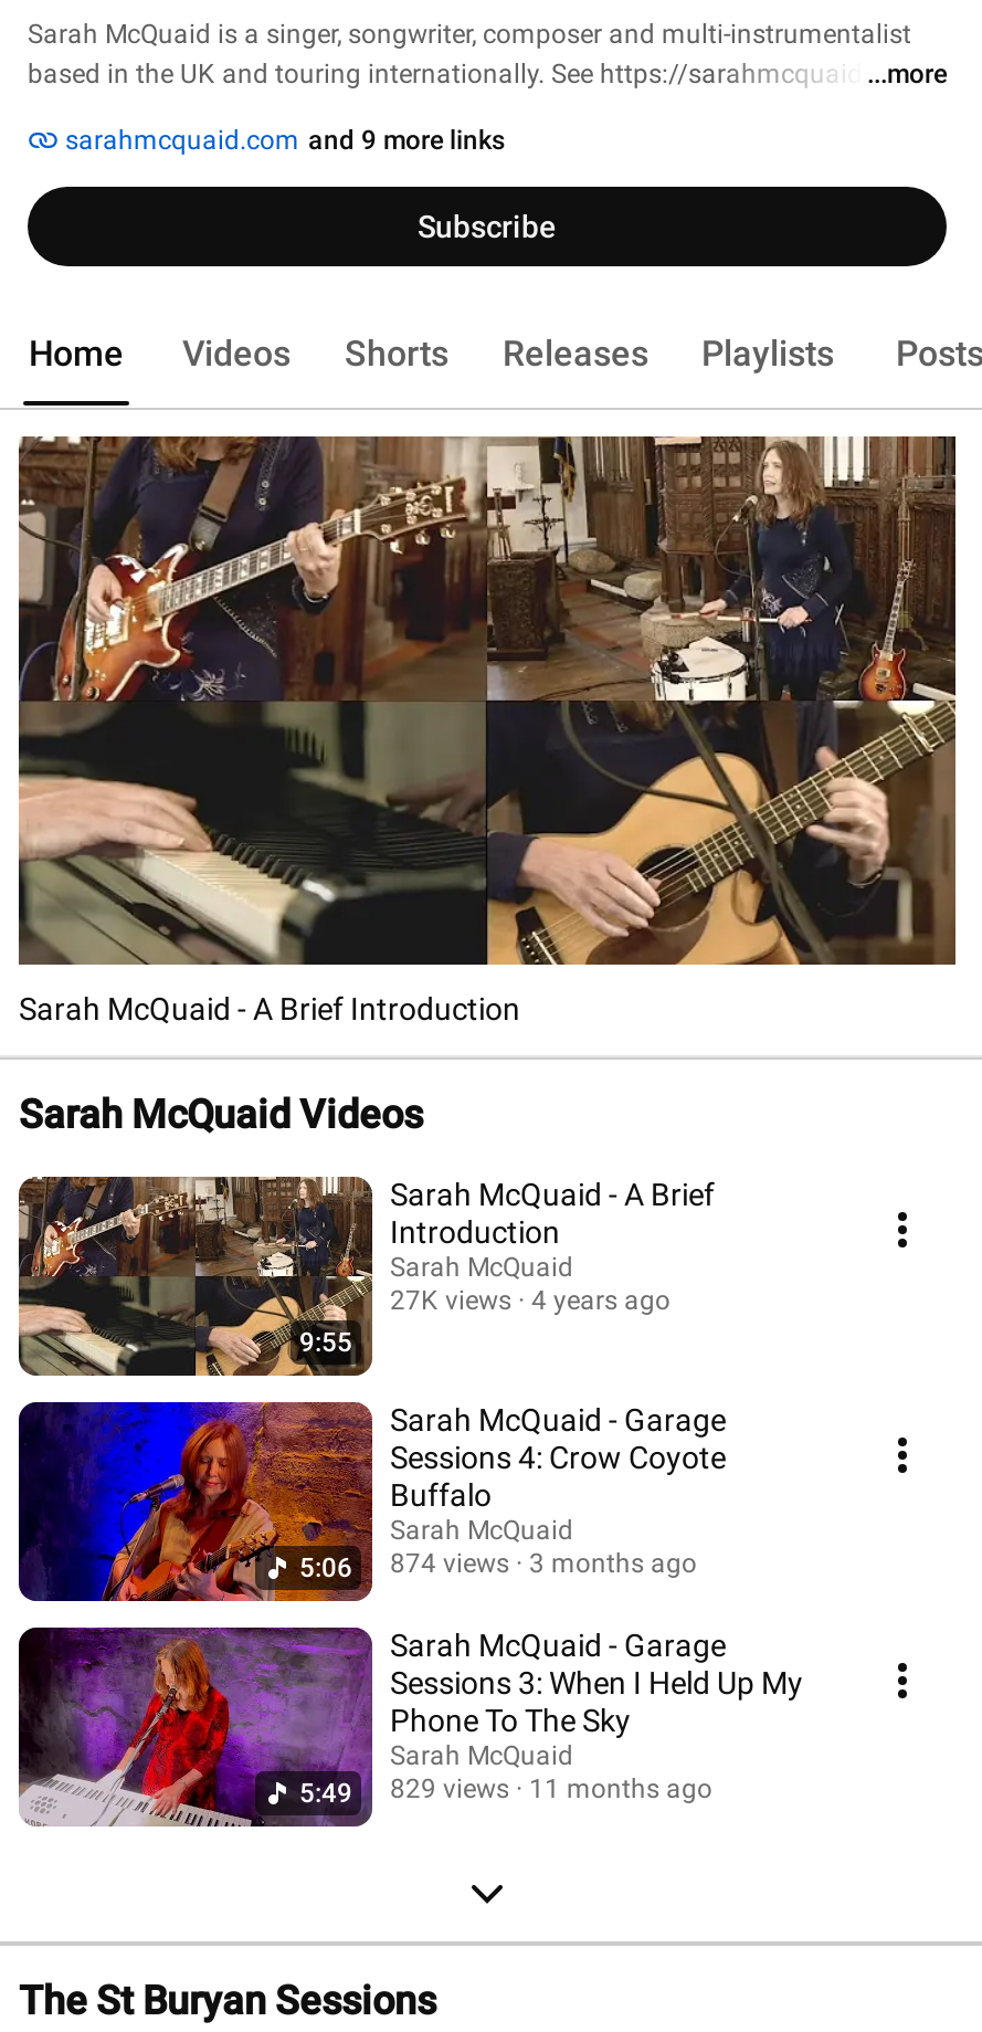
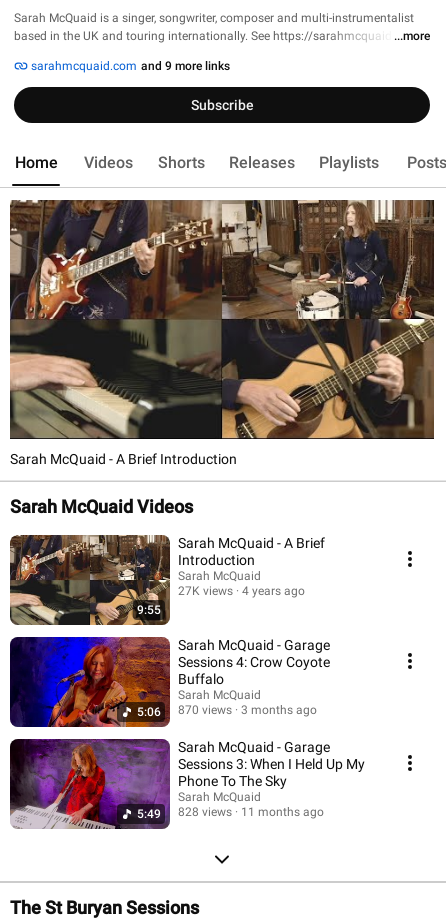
- 5:06 874 views 3 months ago
+ 5:06 870 views 3 months ago

- 5:49 829 views 11 months ago
+ 5:49 828 views 11 months ago
